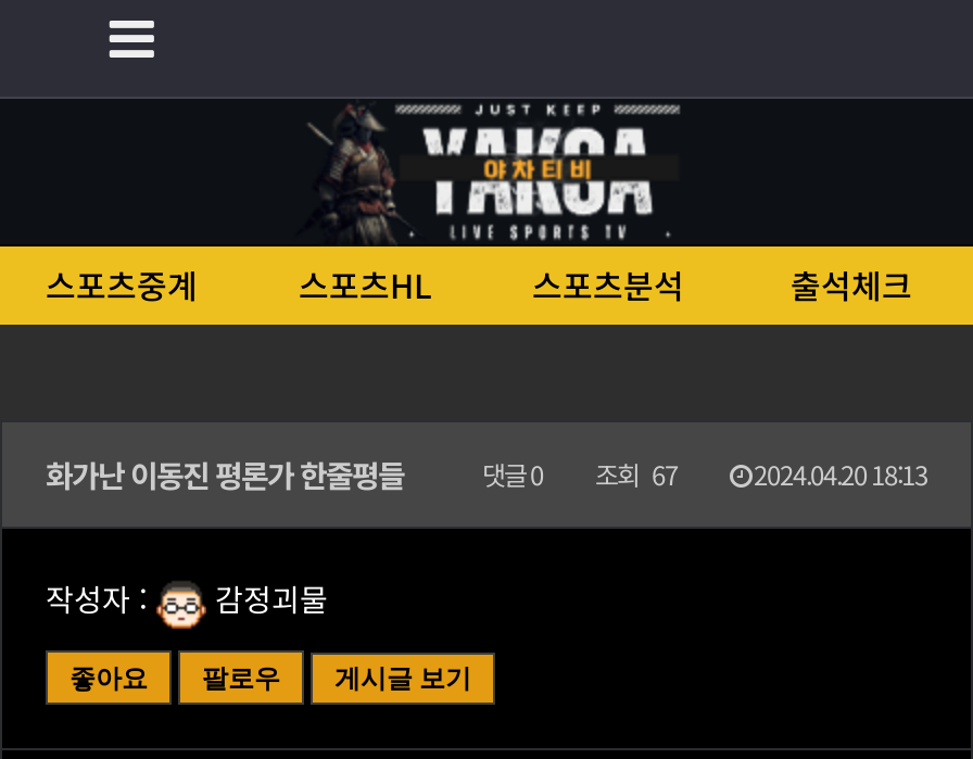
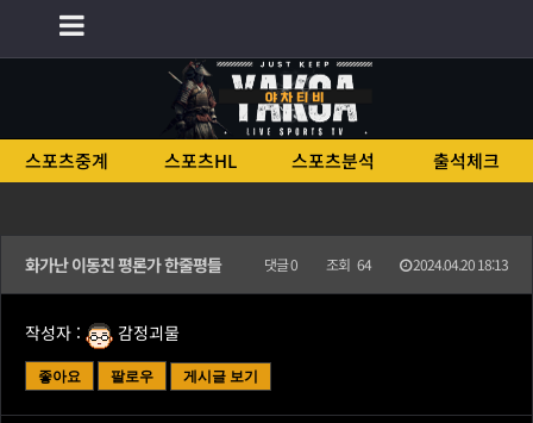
- 화가난 이동진 평론가 한줄평들 댓글 0 조회 67 2024.04.20 18:13
+ 화가난 이동진 평론가 한줄평들 댓글 0 조회 64 2024.04.20 18:13
